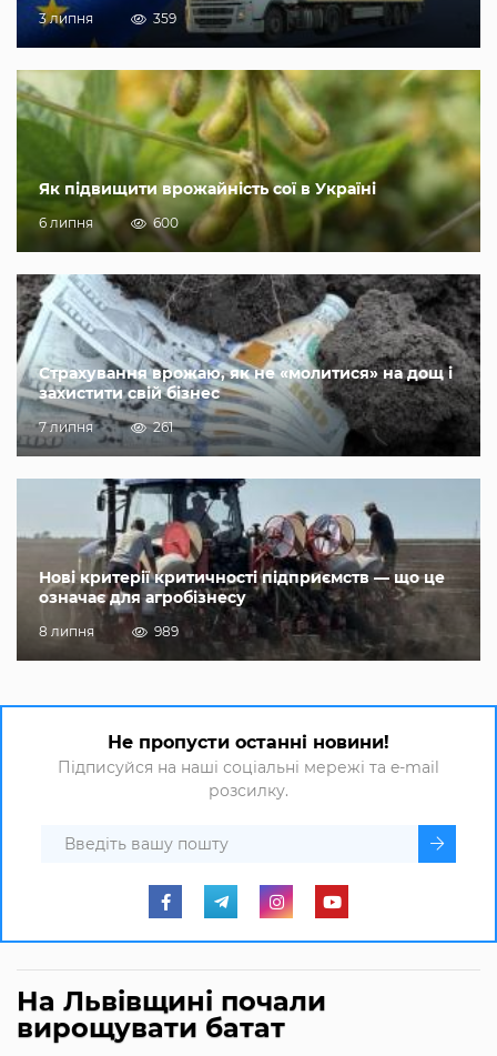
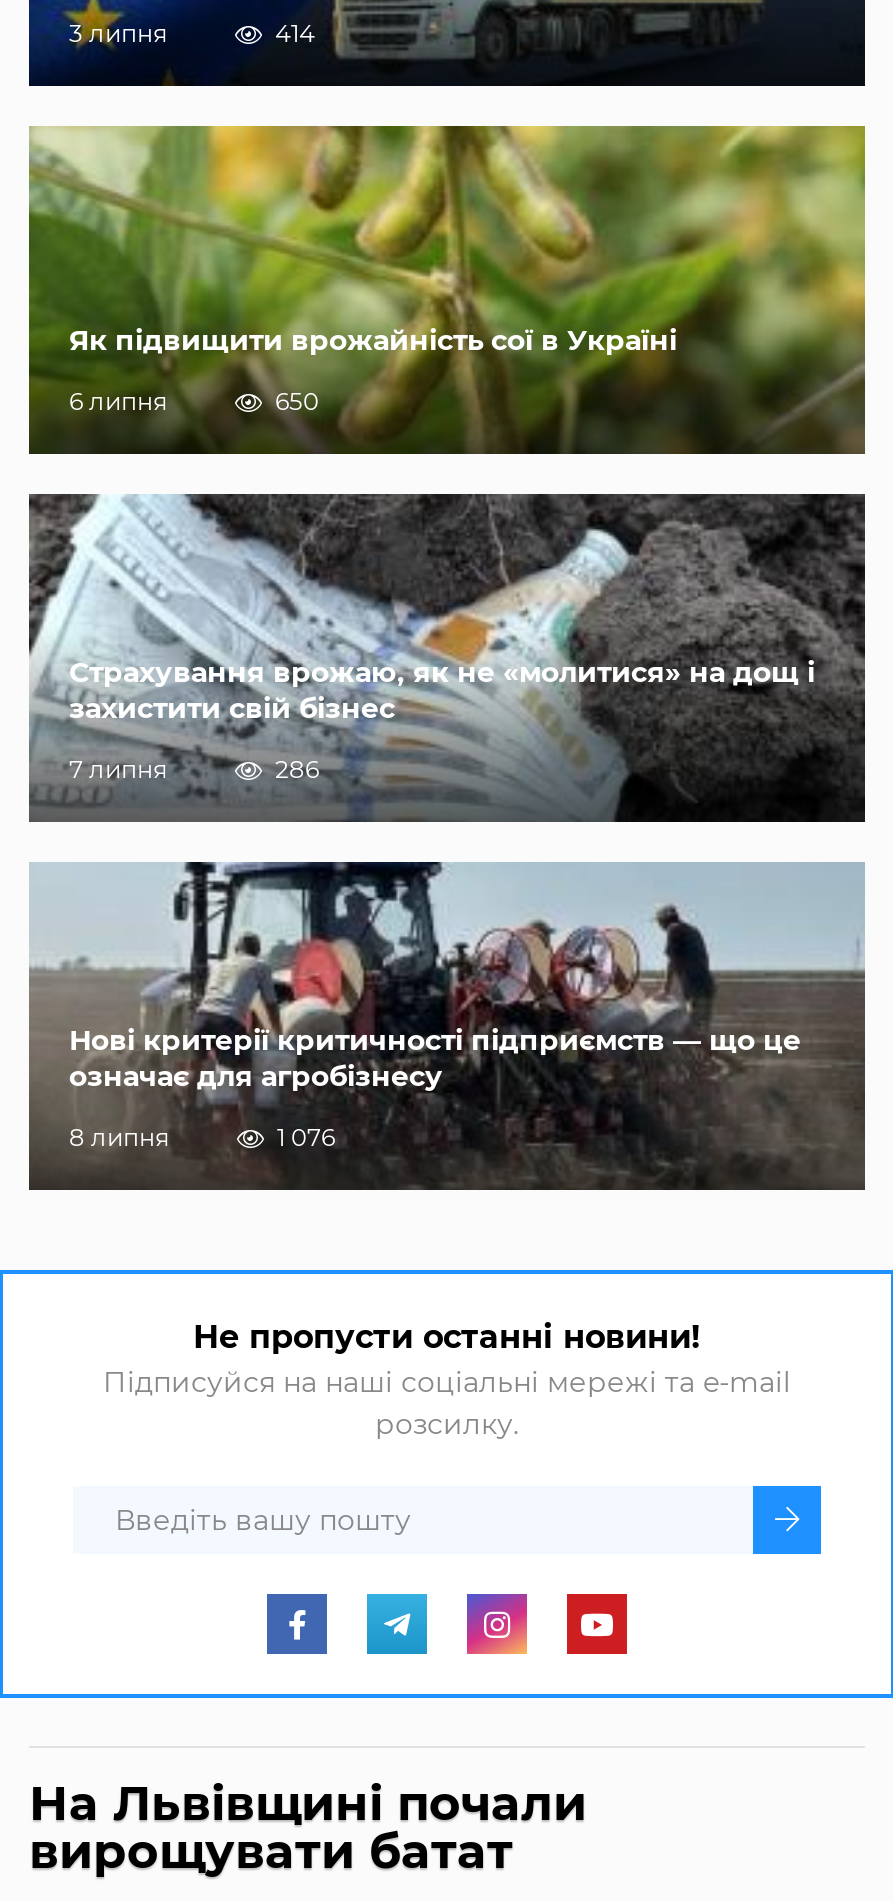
- 359
+ 414

- 600
+ 650

- 261
+ 286

- 989
+ 1 076
